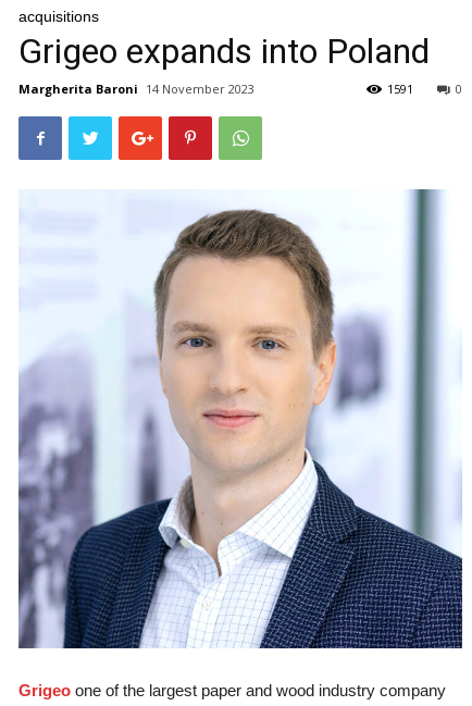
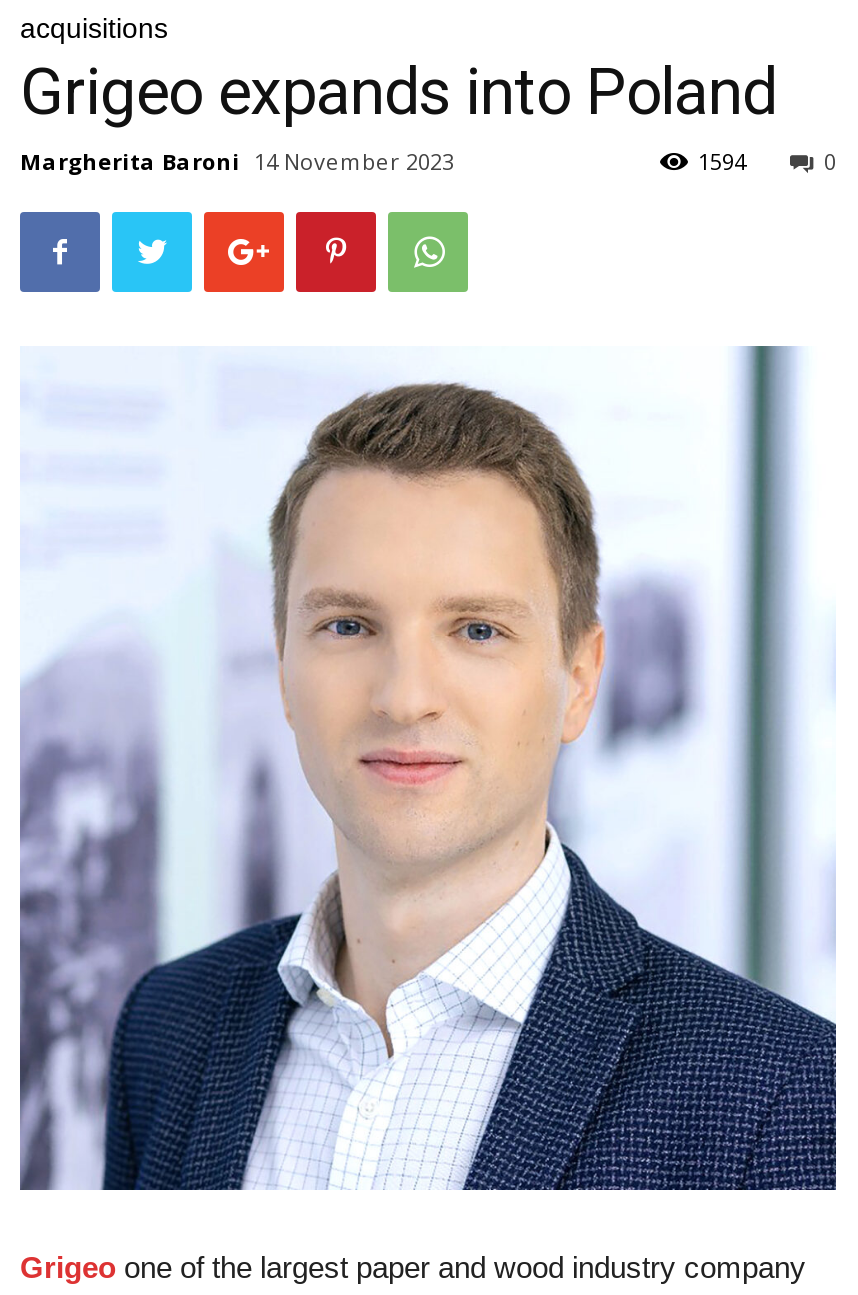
- 1591
+ 1594
